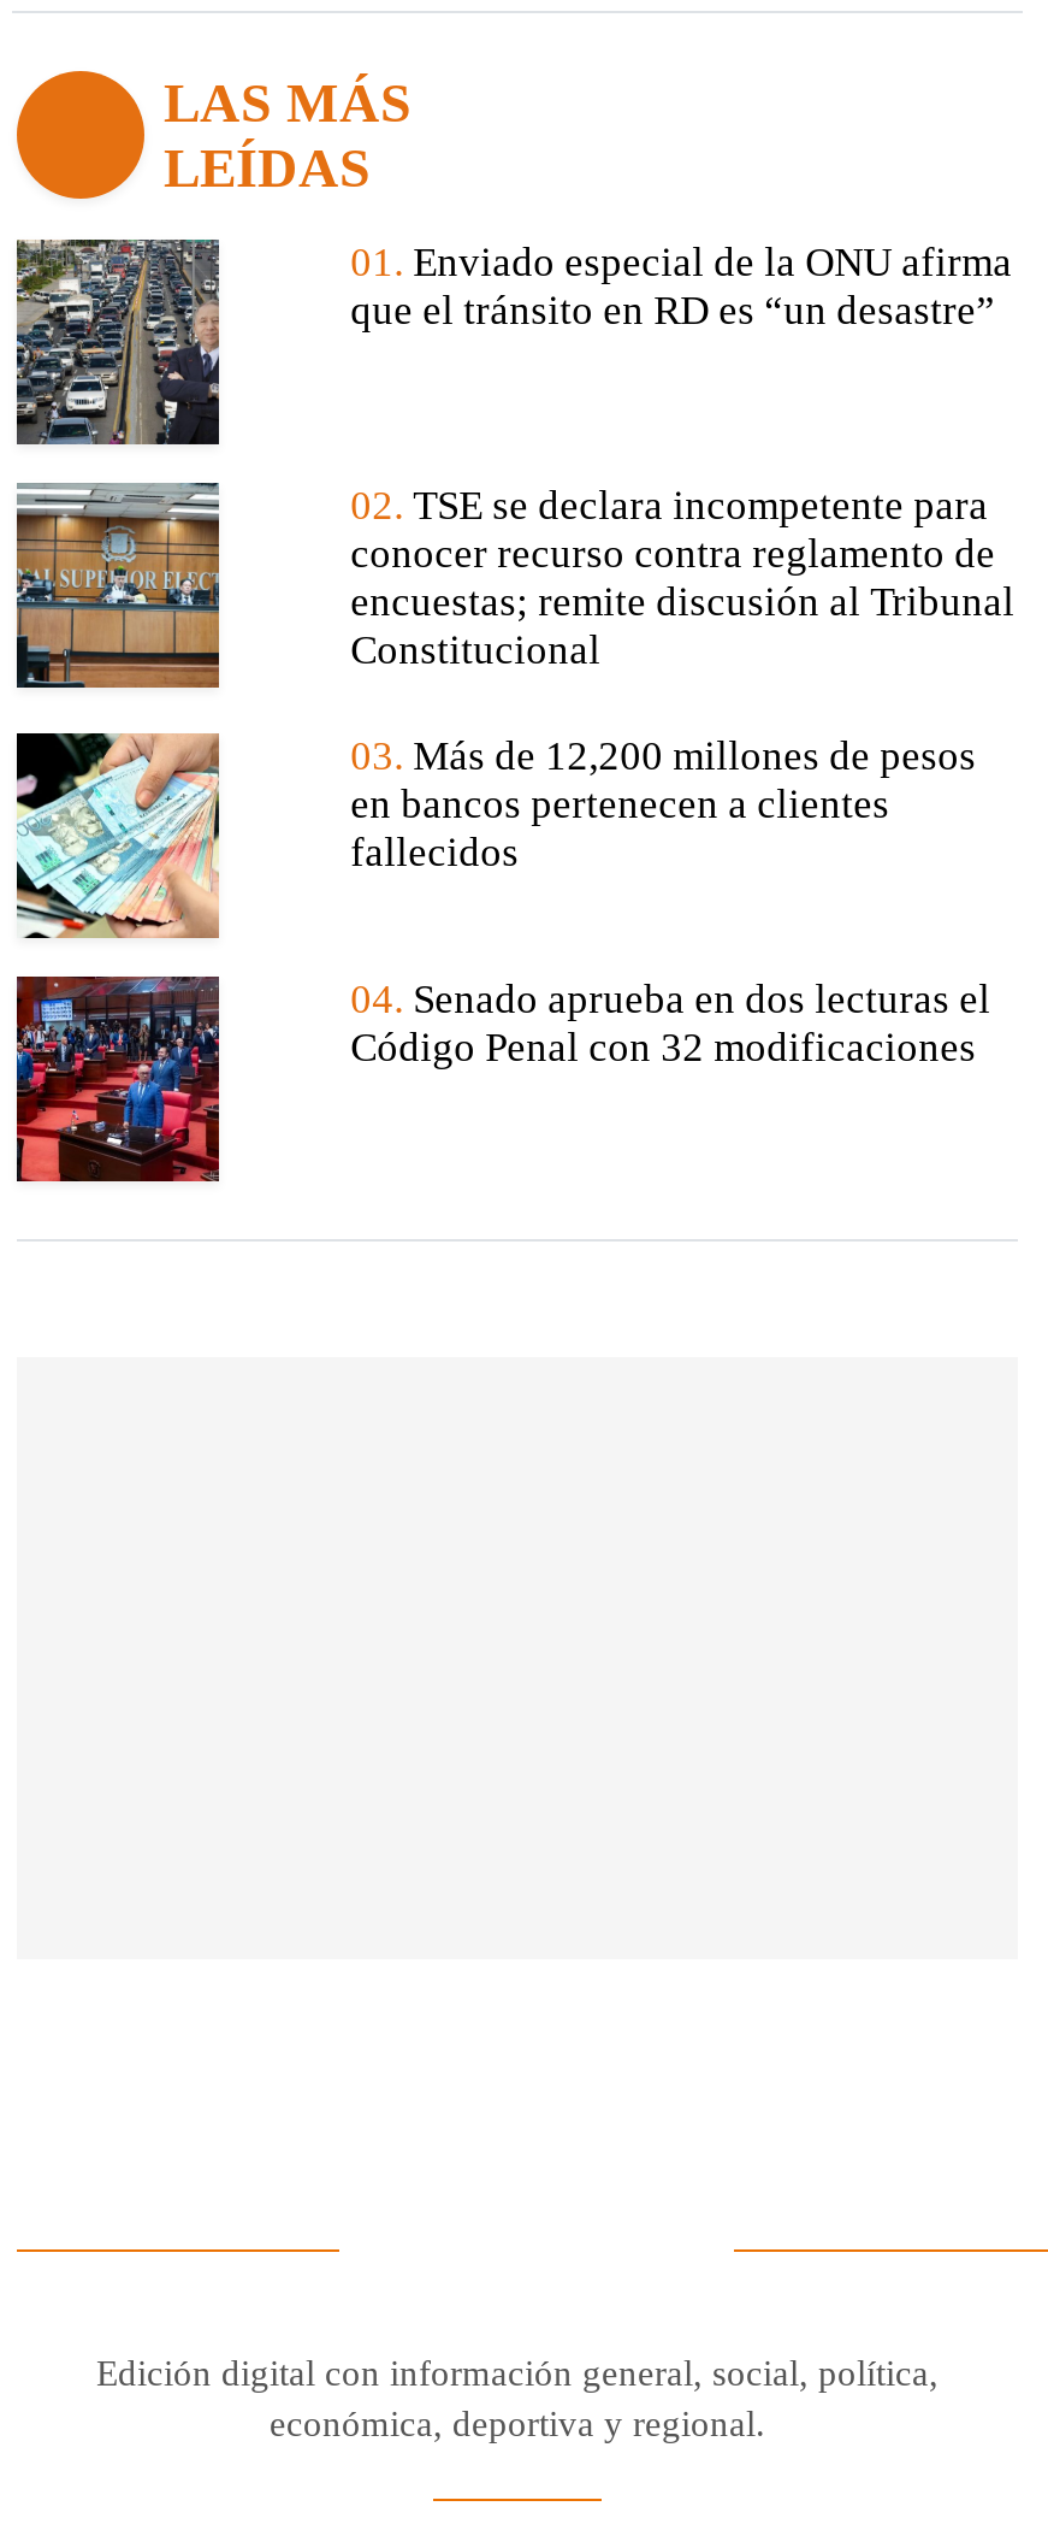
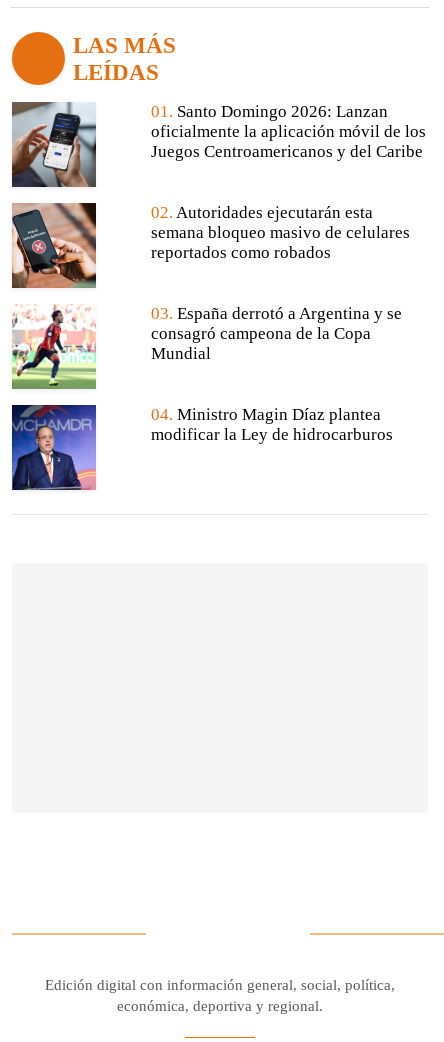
- [image]
+ [image]

- 01. Enviado especial de la ONU afirma
- que el tránsito en RD es “un desastre”
+ 01. Santo Domingo 2026: Lanzan
+ oficialmente la aplicación móvil de los
+ Juegos Centroamericanos y del Caribe

- [image]
+ [image]

- 02. TSE se declara incompetente para
- conocer recurso contra reglamento de
- encuestas; remite discusión al Tribunal
- Constitucional
+ 02. Autoridades ejecutarán esta
+ semana bloqueo masivo de celulares
+ reportados como robados

- [image]
+ [image]

- 03. Más de 12,200 millones de pesos
- en bancos pertenecen a clientes
- fallecidos
+ 03. España derrotó a Argentina y se
+ consagró campeona de la Copa
+ Mundial

- [image]
+ [image]

- 04. Senado aprueba en dos lecturas el
- Código Penal con 32 modificaciones
+ 04. Ministro Magin Díaz plantea
+ modificar la Ley de hidrocarburos
